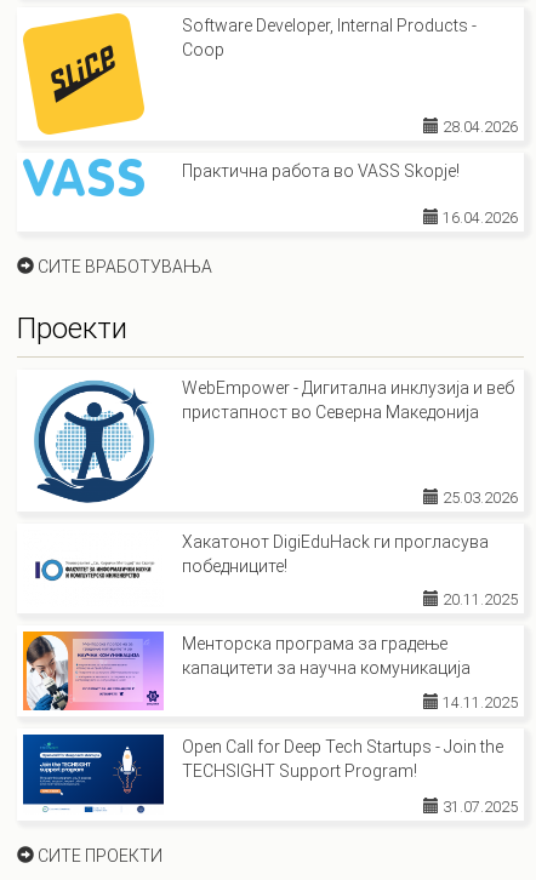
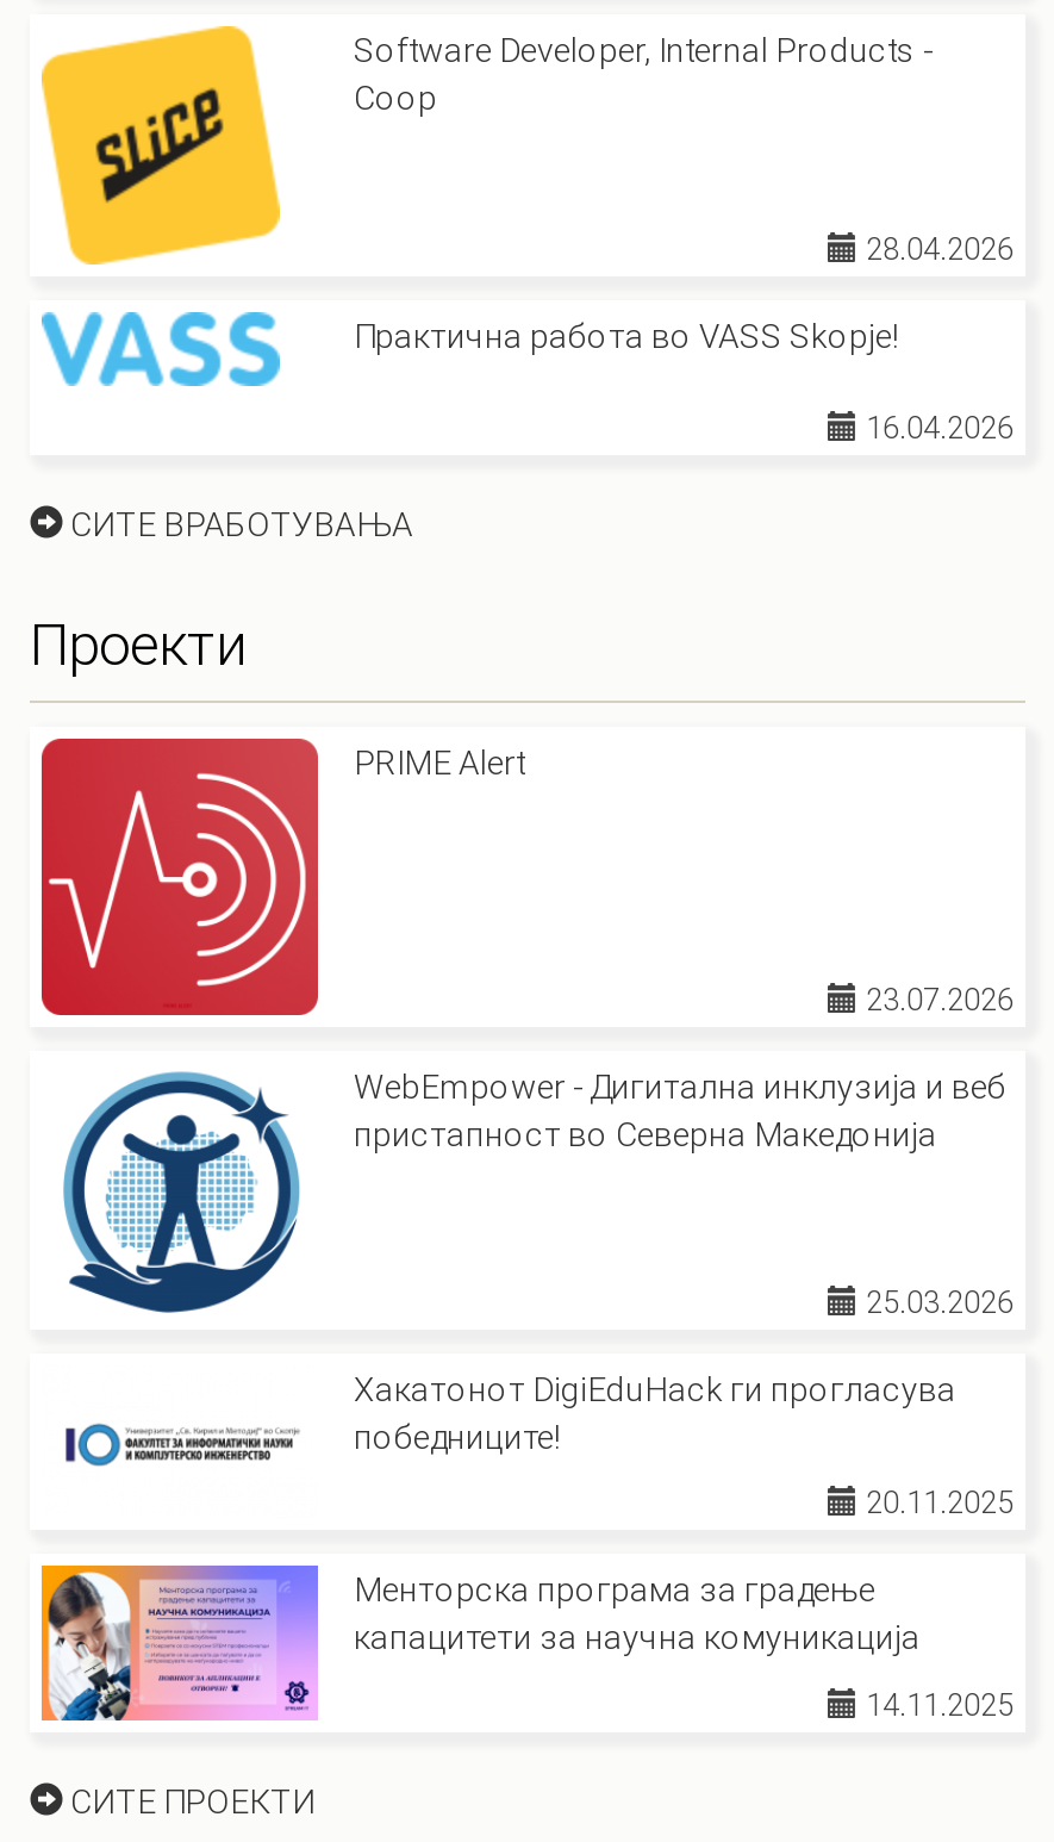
+ [image]
+ PRIME Alert

+ 23.07.2026

moved down: [image] | WebEmpower - Дигитална инклузија и веб | пристапност во Северна Македонија | ... | капацитети за научна комуникација | 14.11.2025

- [image]
- Open Call for Deep Tech Startups - Join the
- TECHSIGHT Support Program!
- 31.07.2025
